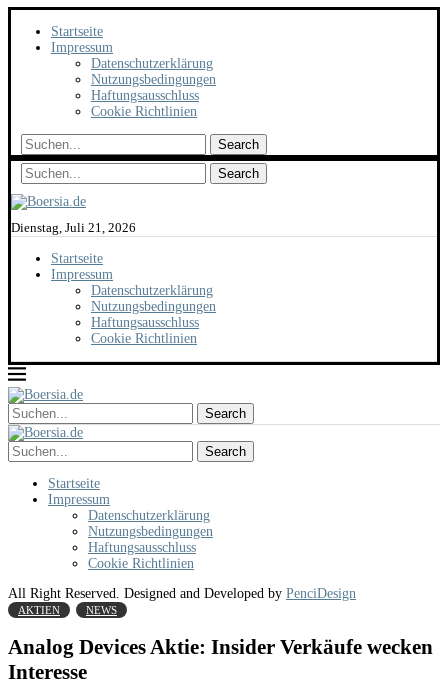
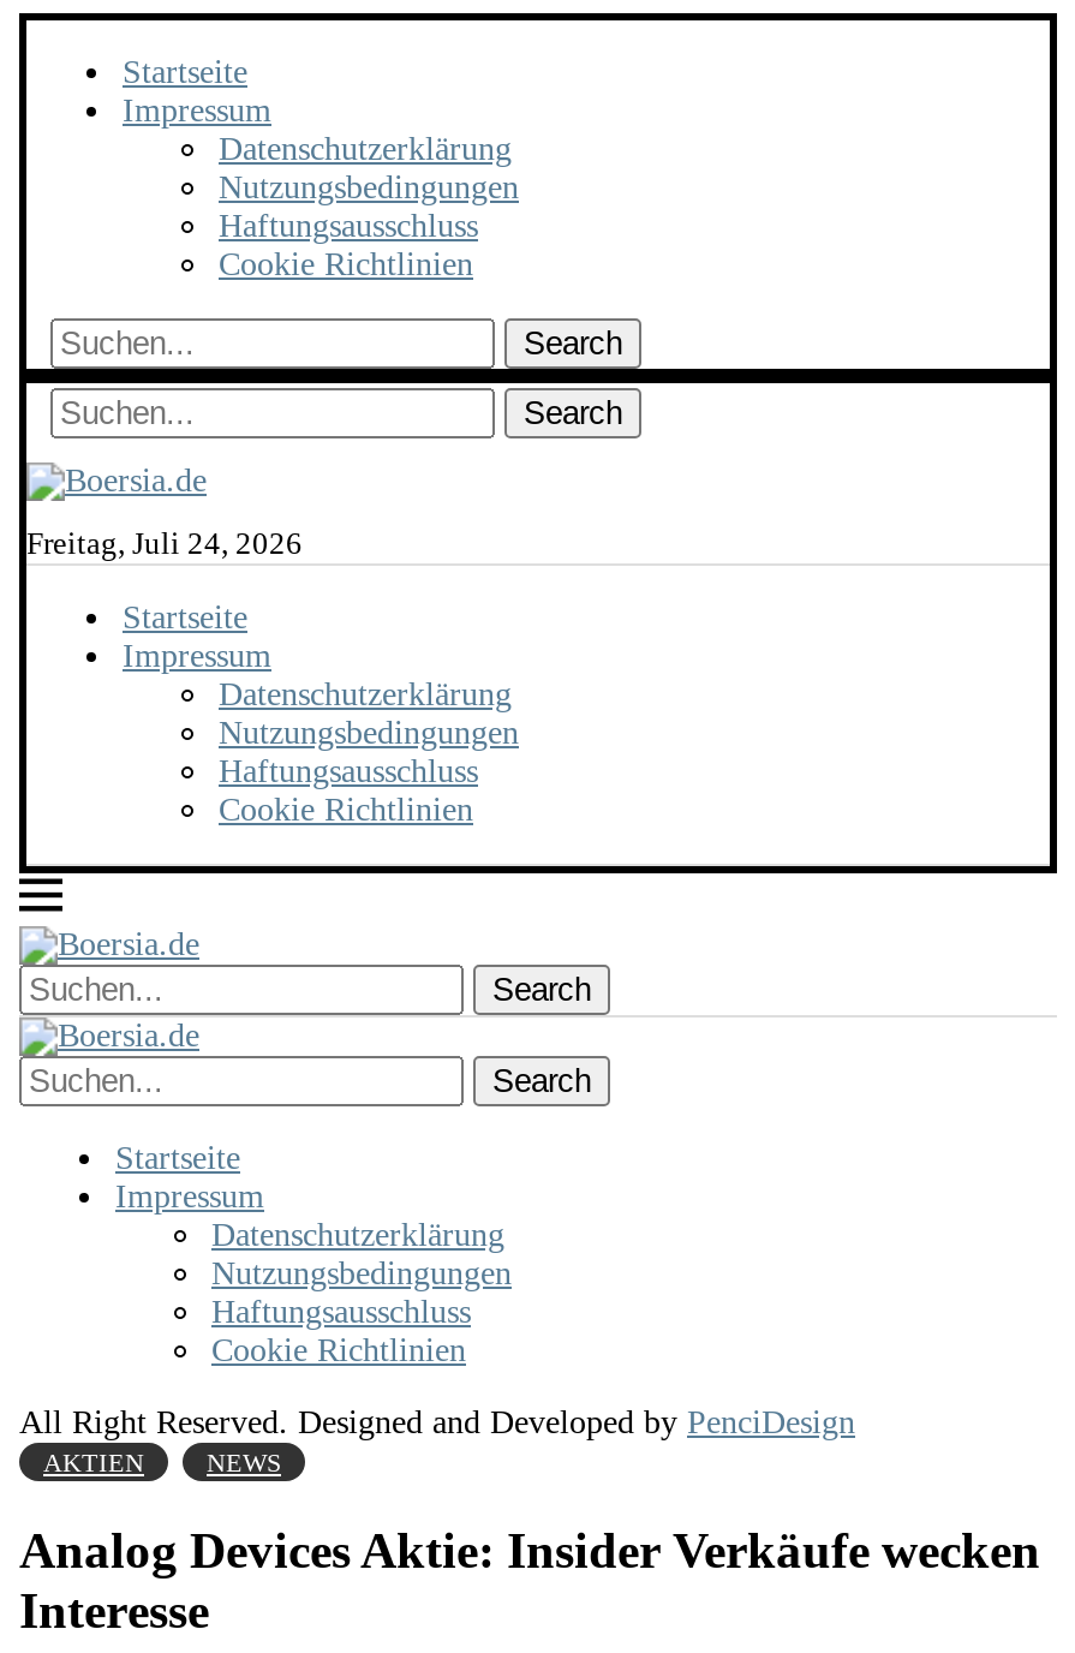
- Dienstag, Juli 21, 2026
+ Freitag, Juli 24, 2026
